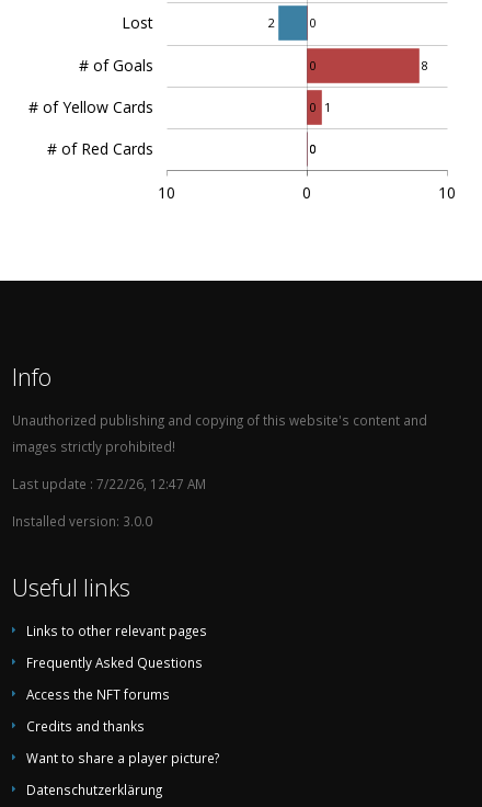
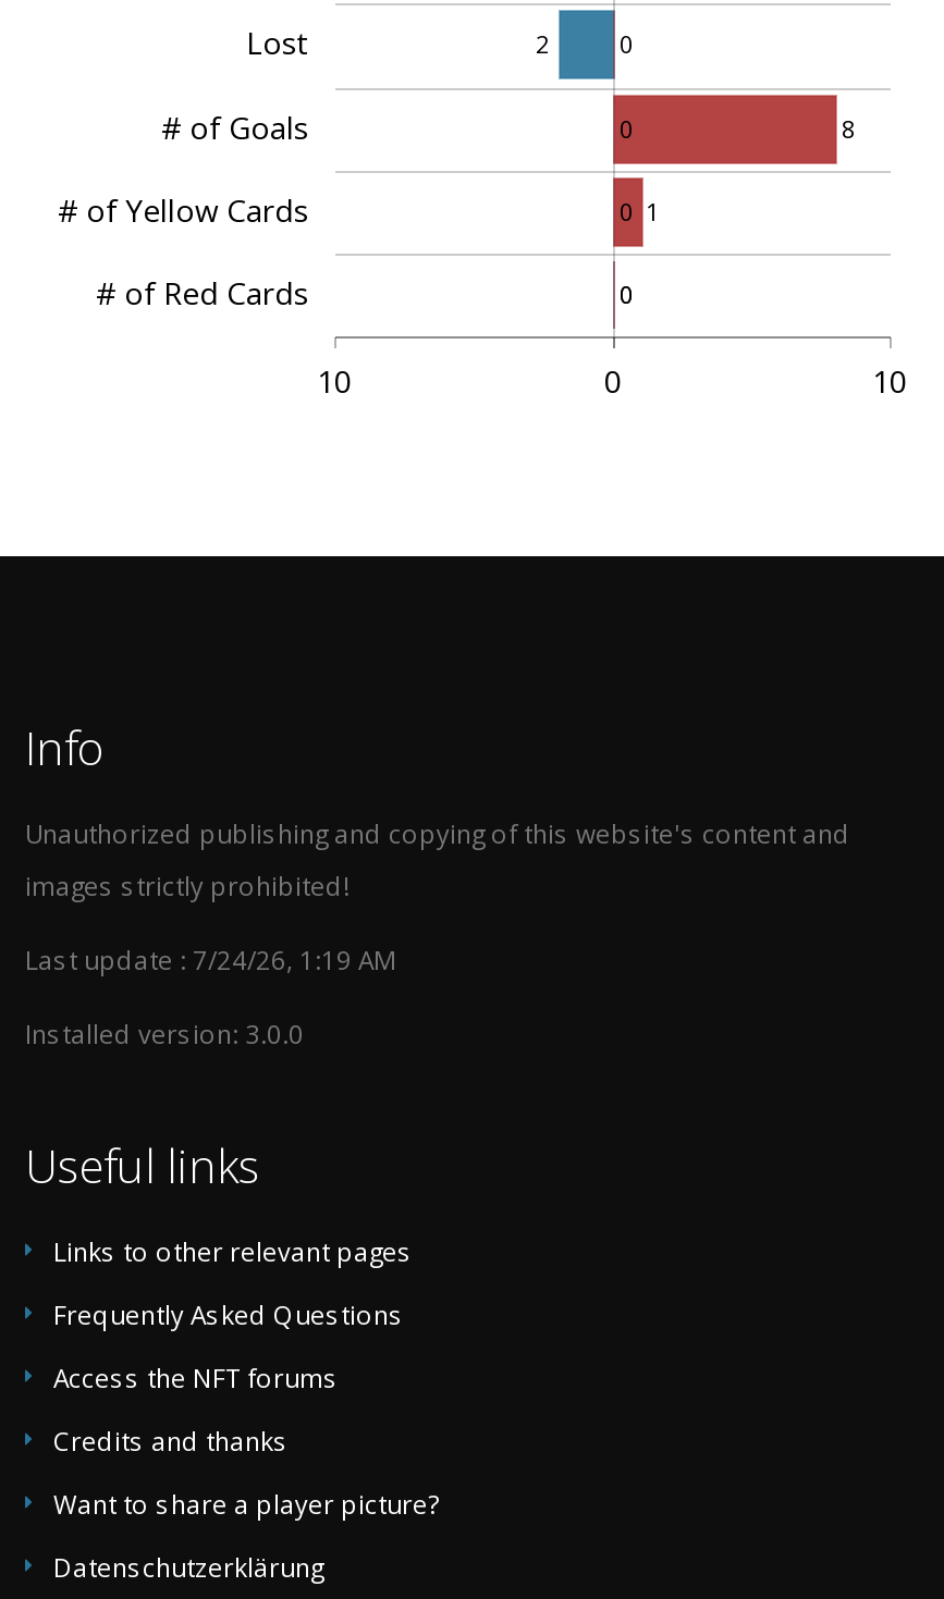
- Last update : 7/22/26, 12:47 AM
+ Last update : 7/24/26, 1:19 AM
